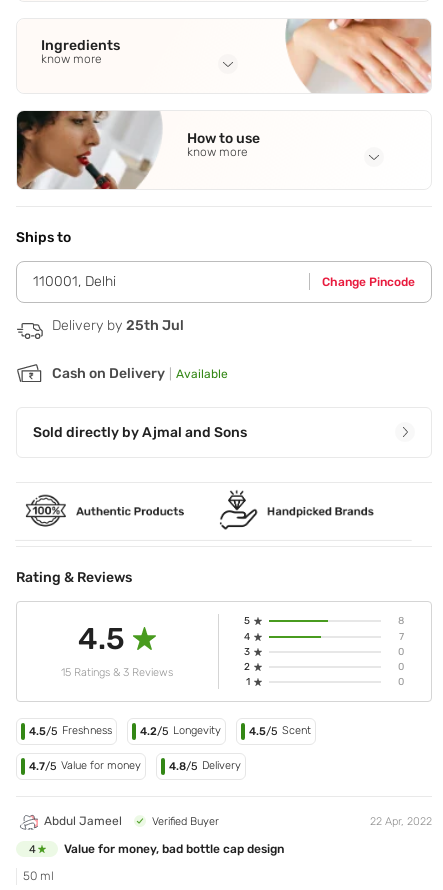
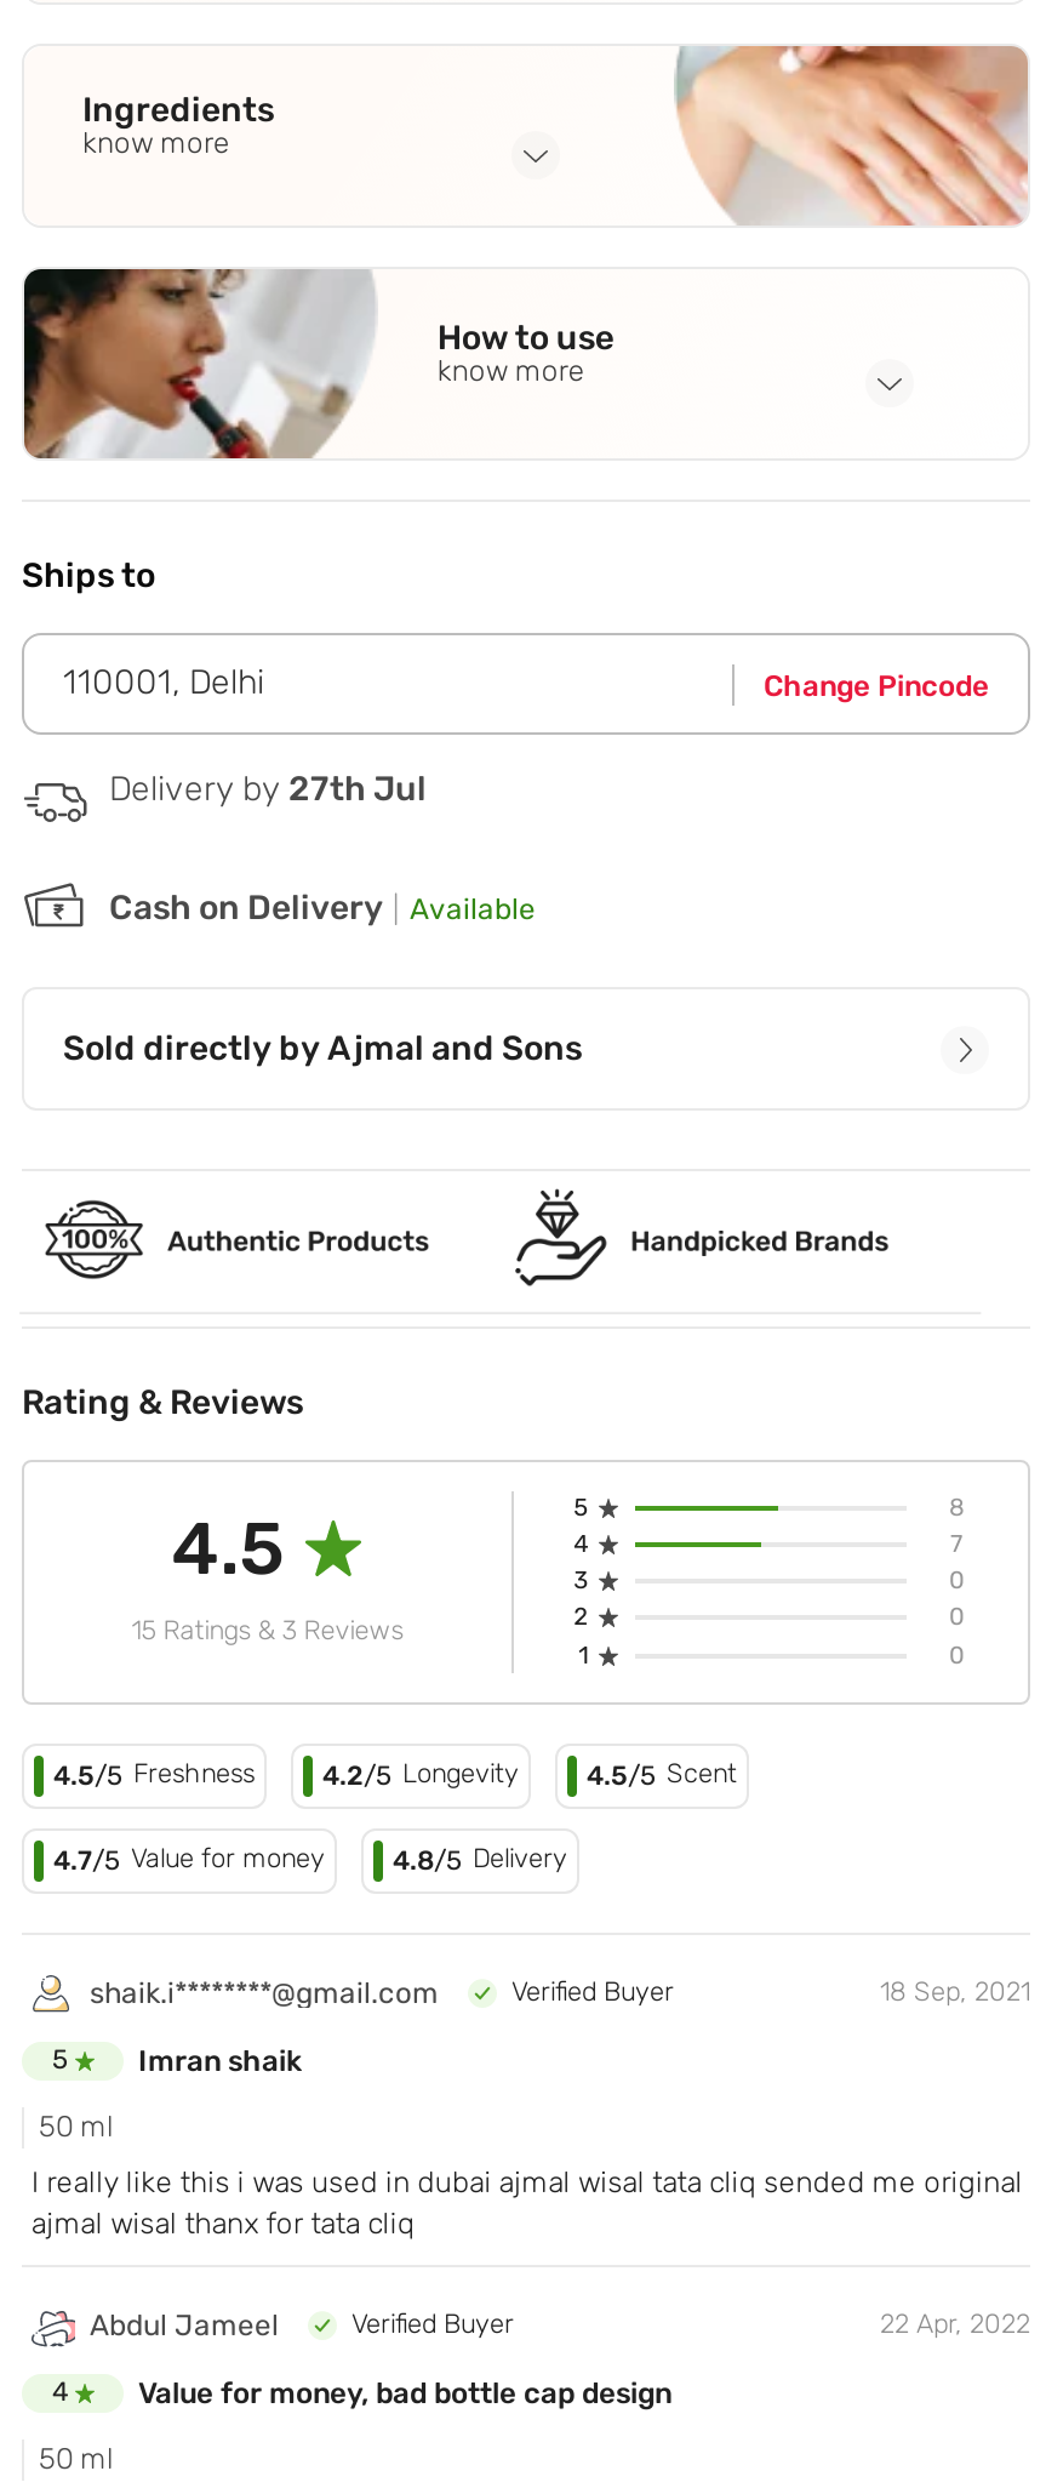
- Delivery by 25th Jul
+ Delivery by 27th Jul

+ shaik.i********@gmail.com
+ Verified Buyer
+ 18 Sep, 2021
+ 5
+ Imran shaik
+ 50 ml
+ I really like this i was used in dubai ajmal wisal tata cliq sended me original
+ ajmal wisal thanx for tata cliq
